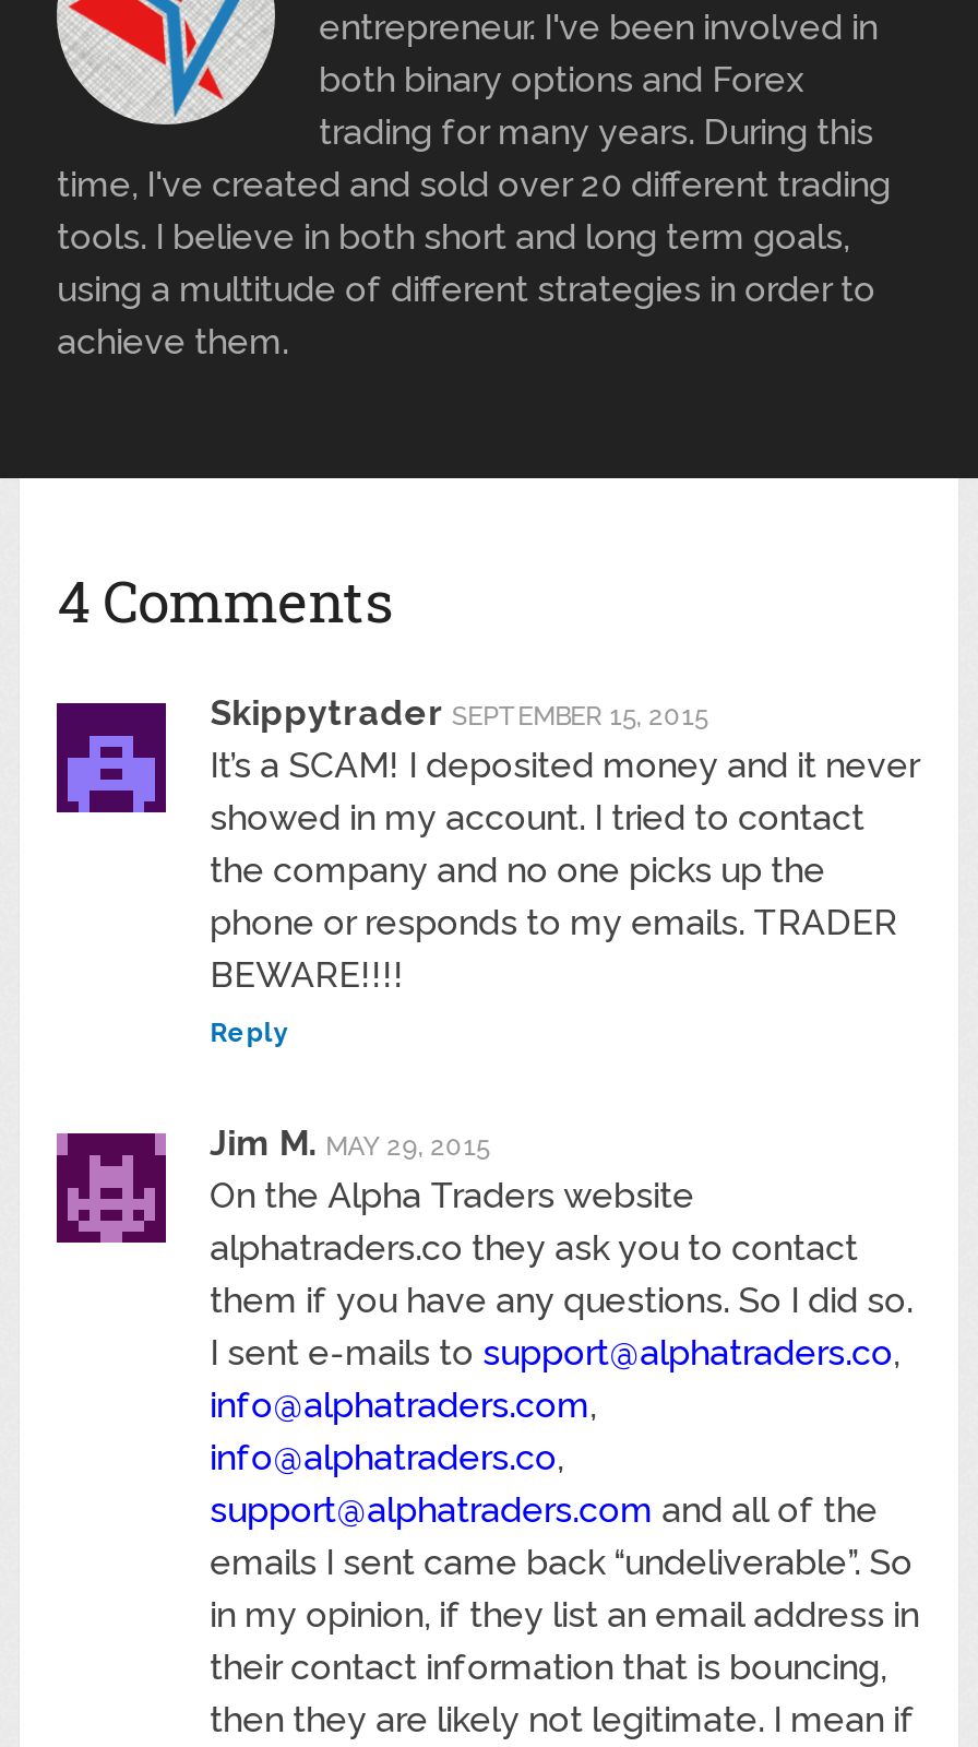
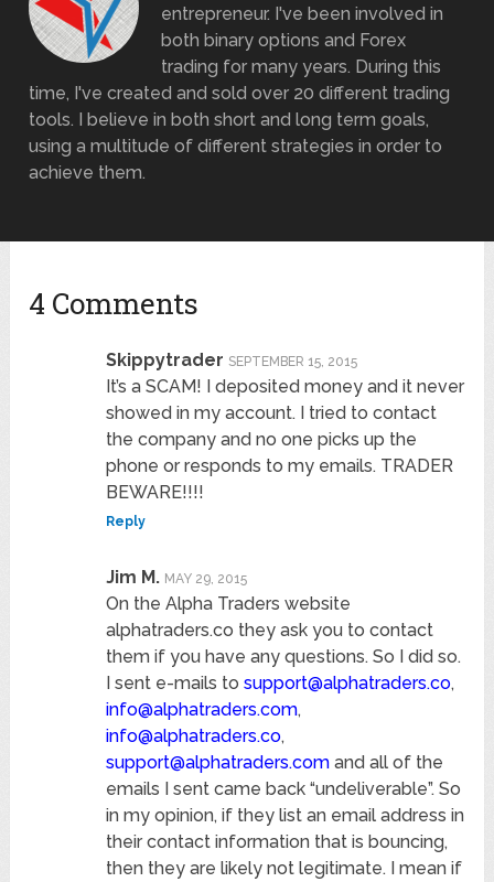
- [image]

- [image]
